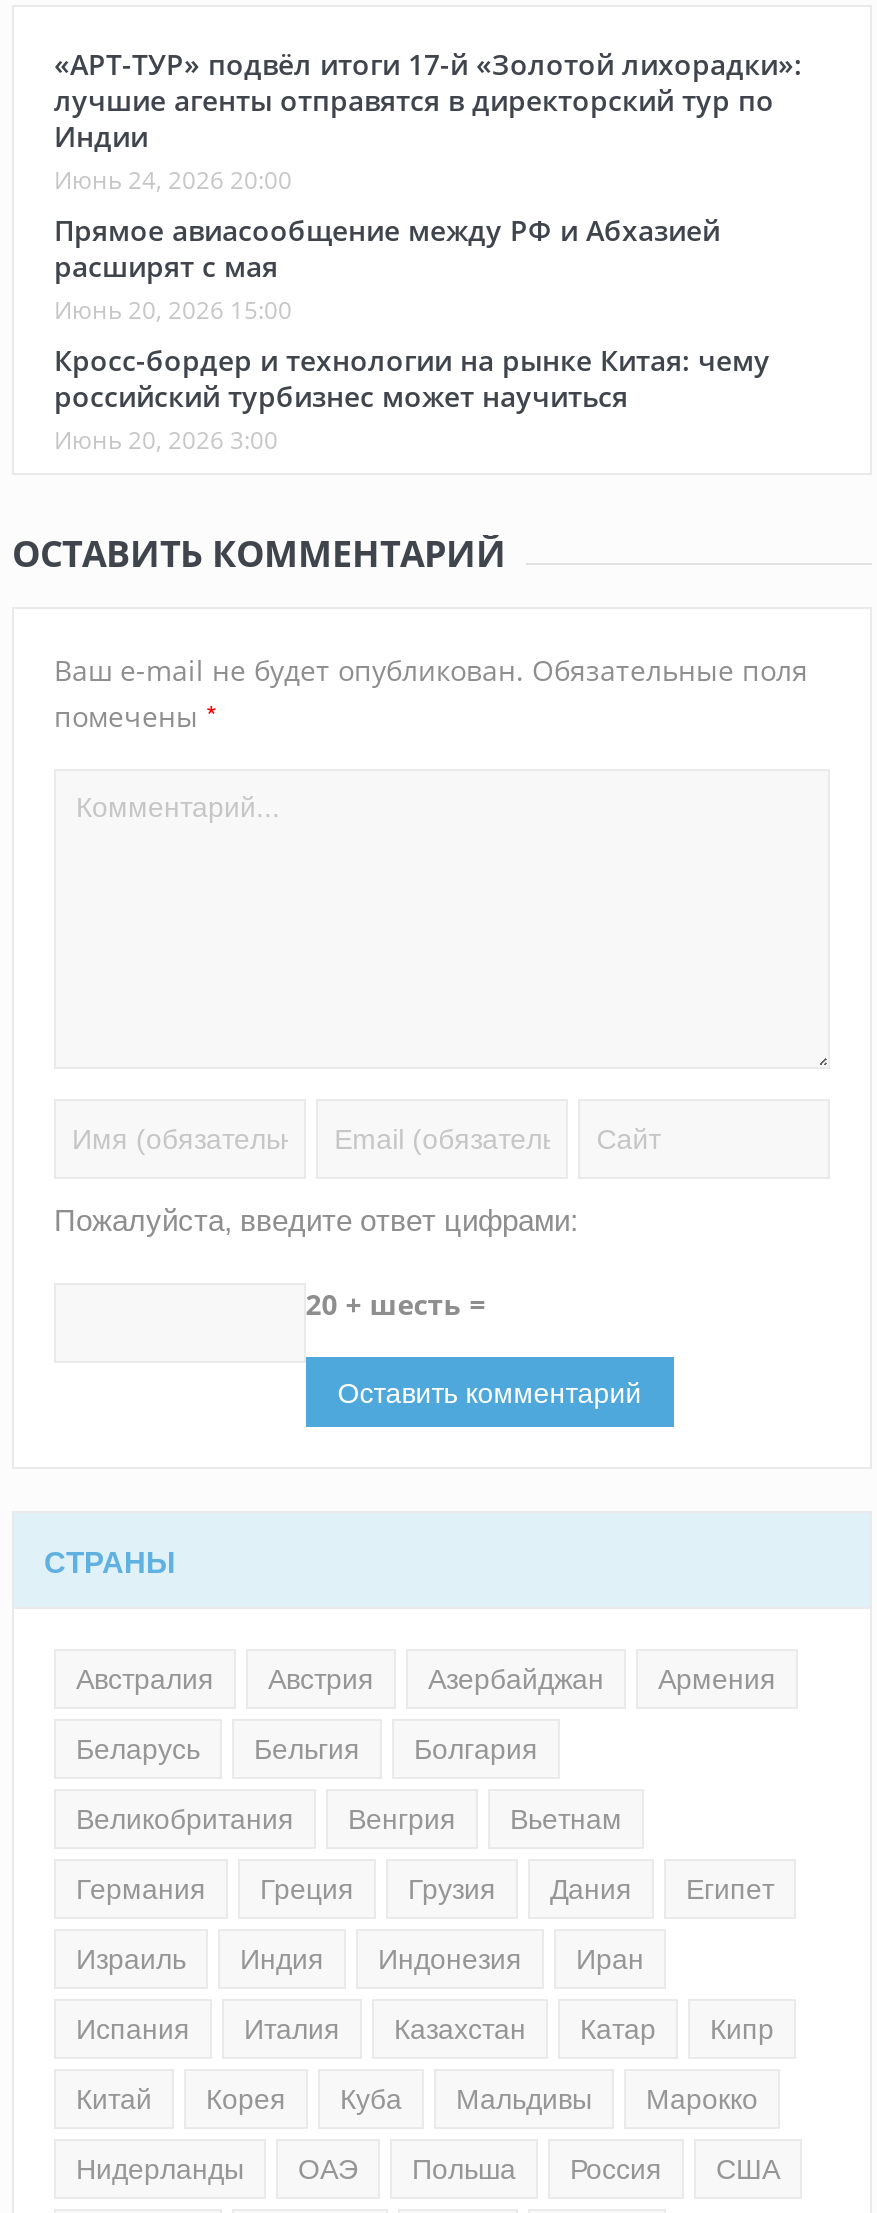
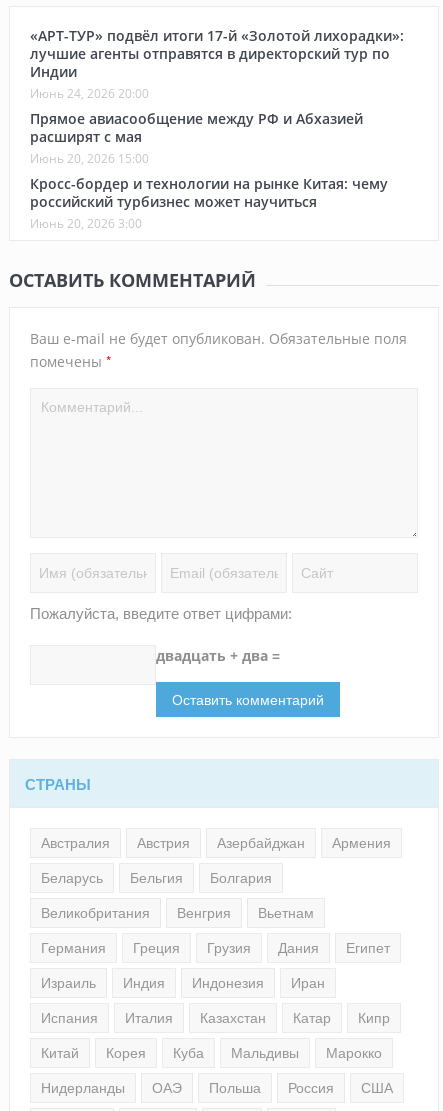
- 20 + шесть =
+ двадцать + два =
